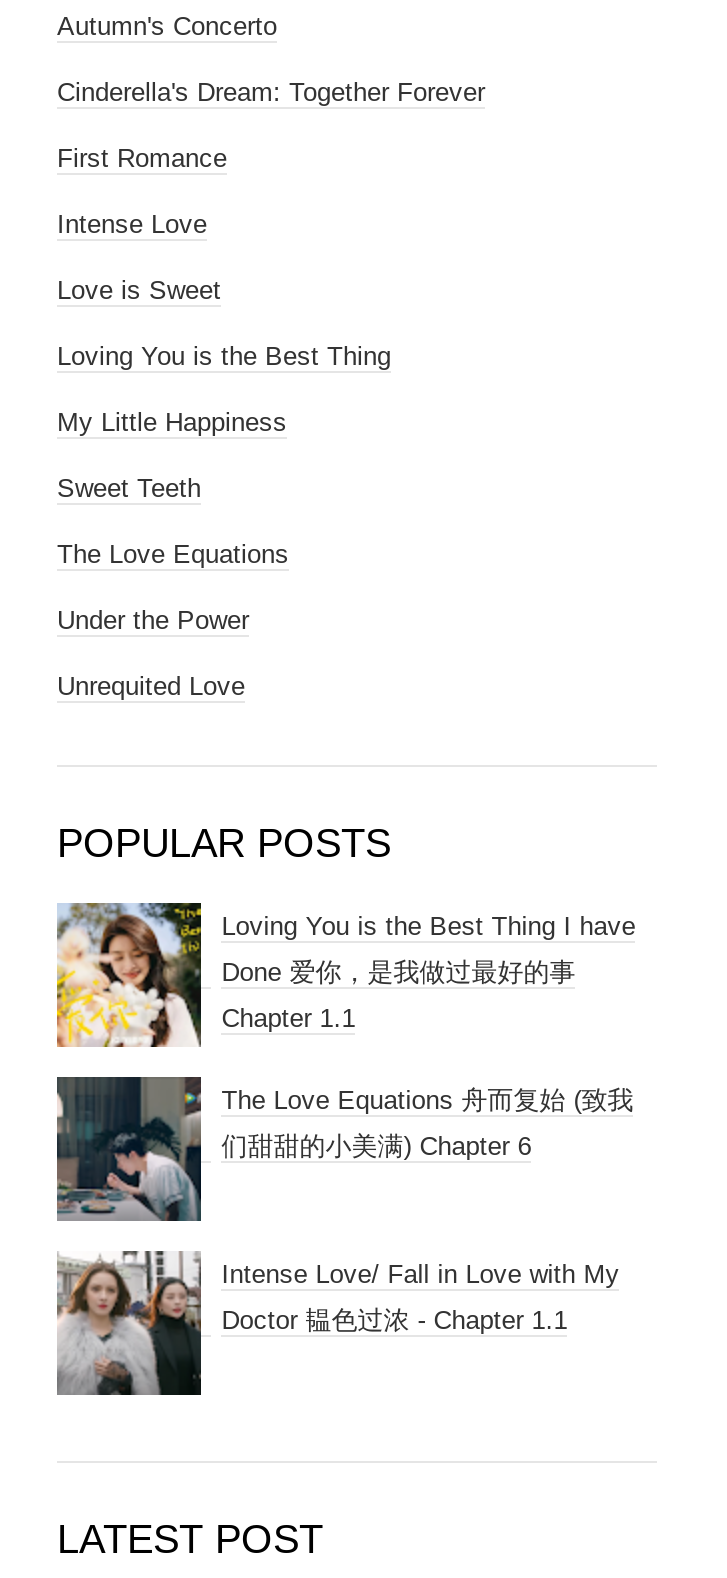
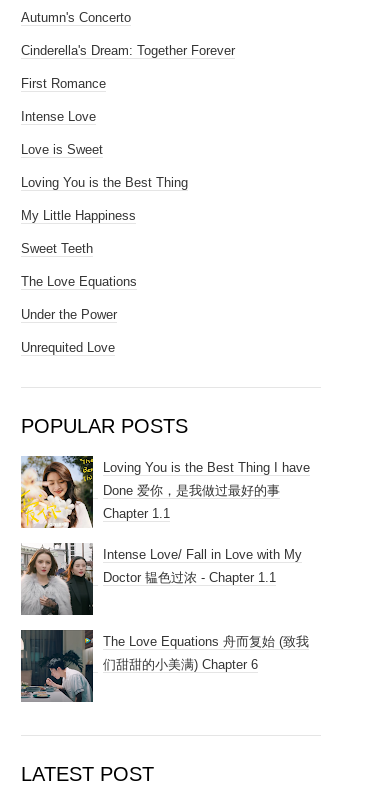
moved down: [image] | The Love Equations 舟而复始 (致我 | 们甜甜的小美满) Chapter 6

moved up: [image] | Intense Love/ Fall in Love with My | Doctor 韫色过浓 - Chapter 1.1
